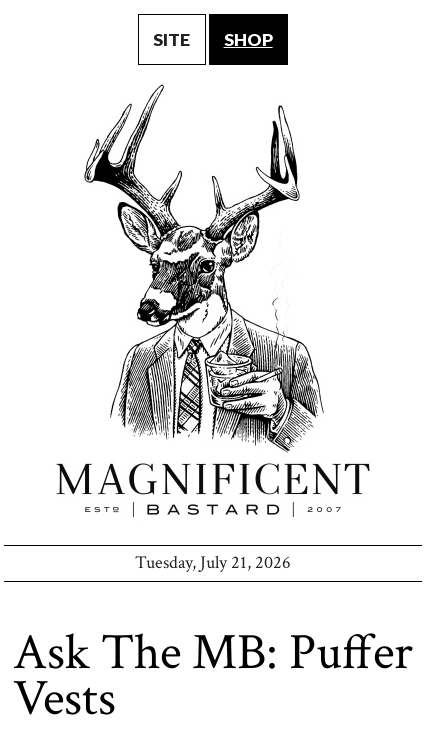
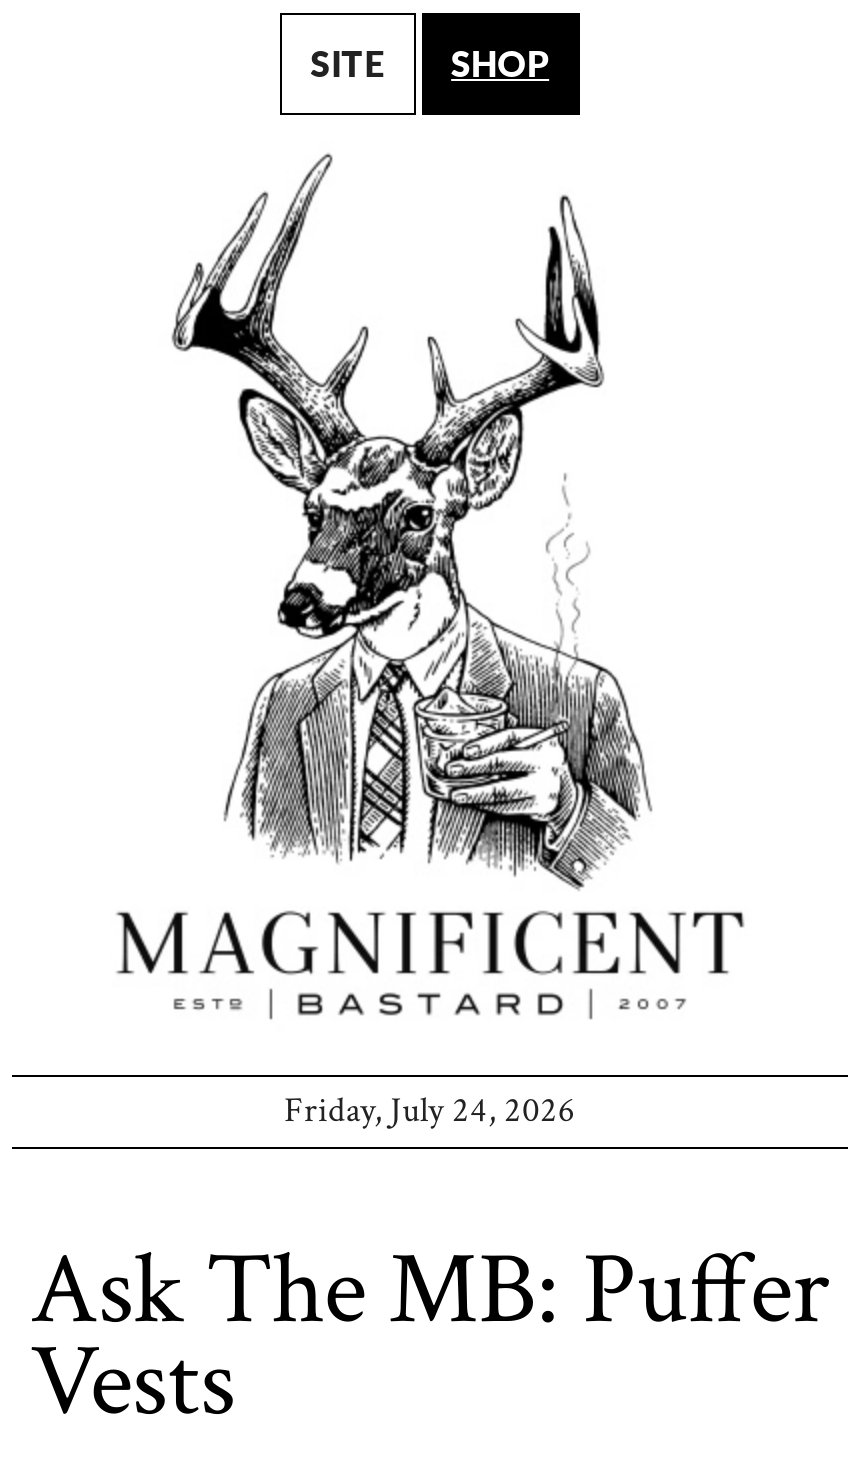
- Tuesday, July 21, 2026
+ Friday, July 24, 2026
